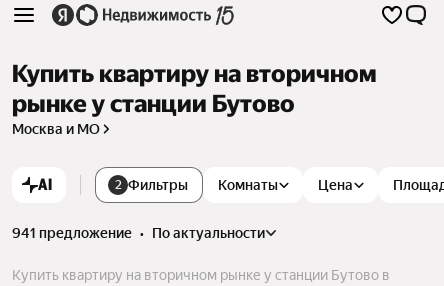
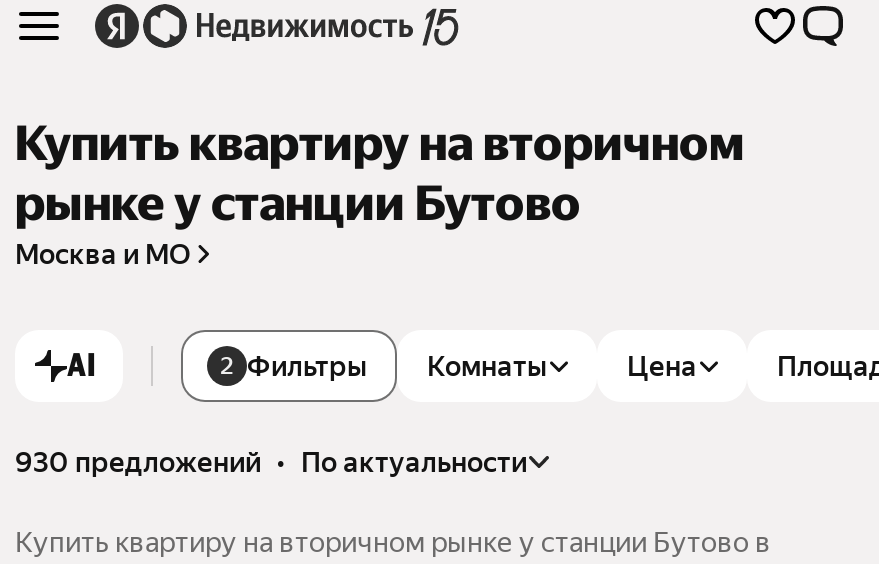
- 941 предложение • по актуальности
+ 930 предложений • по актуальности
